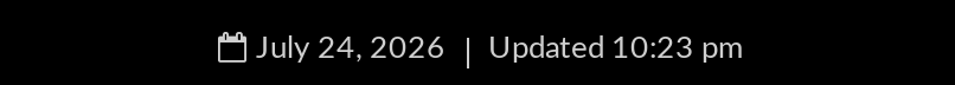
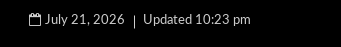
- July 24, 2026 Updated 10:23 pm
+ July 21, 2026 Updated 10:23 pm
